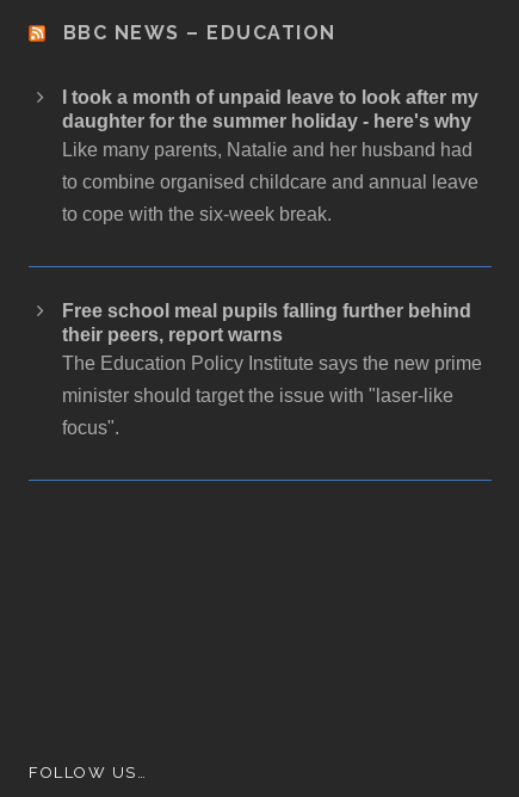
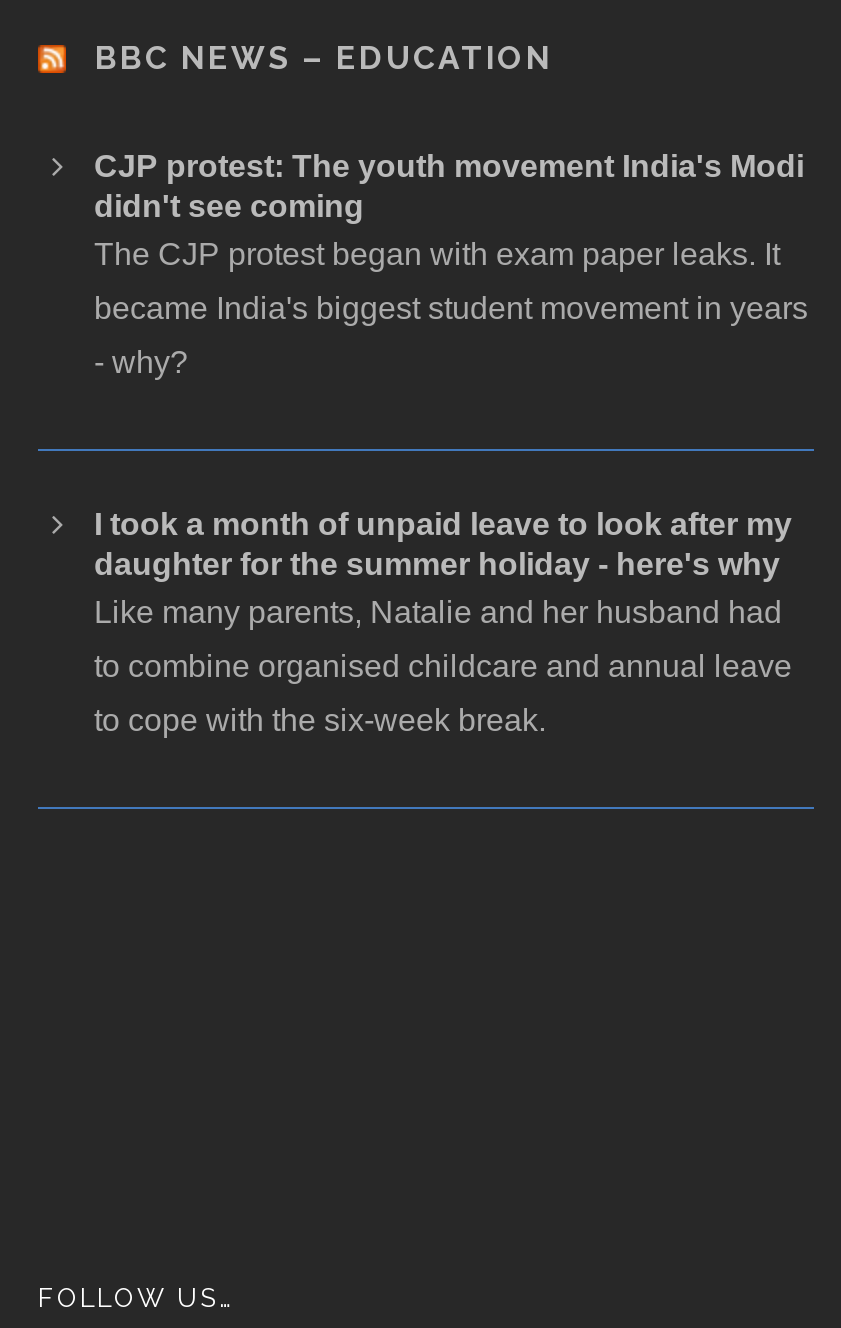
+ CJP protest: The youth movement India's Modi
+ didn't see coming
+ The CJP protest began with exam paper leaks. It
+ became India's biggest student movement in years
+ - why?

moved down: I took a month of unpaid leave to look after my | daughter for the summer holiday - here's why | Like many parents, Natalie and her husband had | to combine organised childcare and annual leave | to cope with the six-week break.

- Free school meal pupils falling further behind
- their peers, report warns
- The Education Policy Institute says the new prime
- minister should target the issue with "laser-like
- focus".
